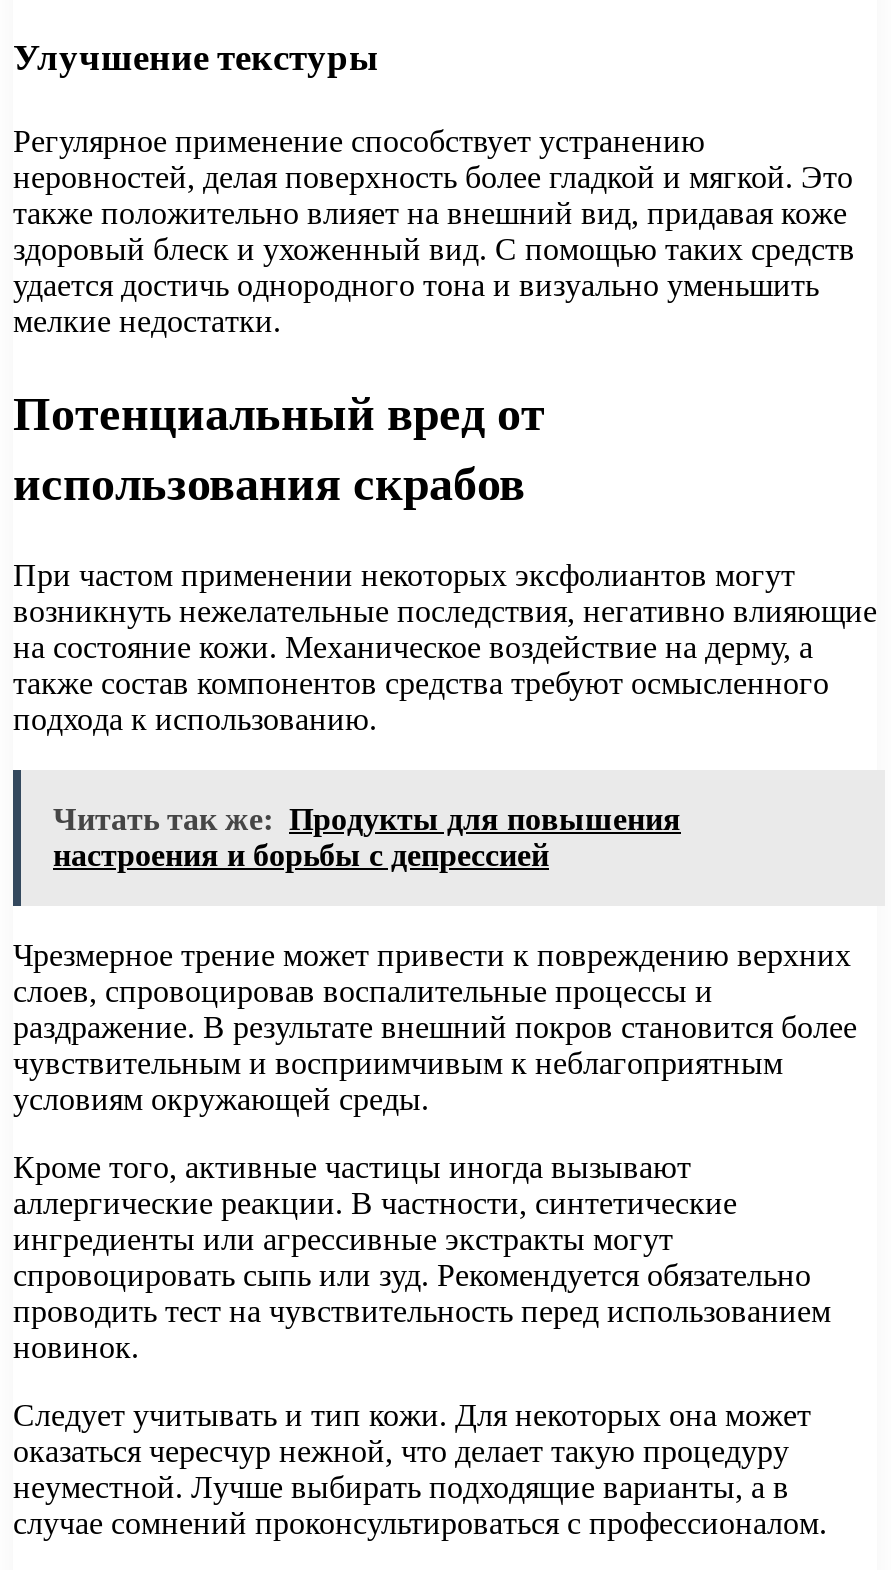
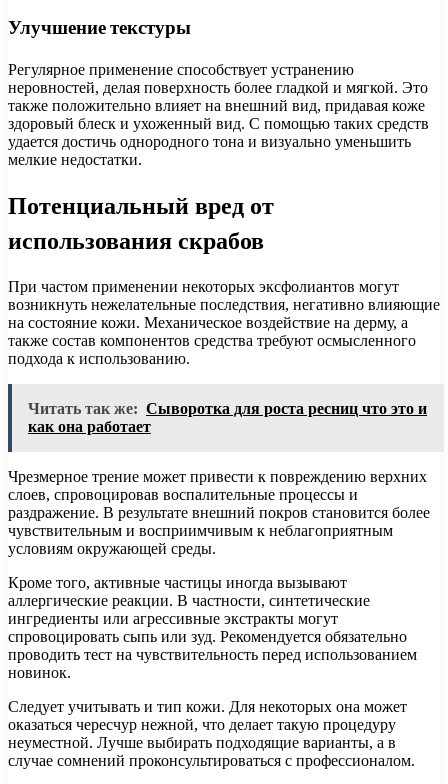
- Читать так же: Продукты для повышения
- настроения и борьбы с депрессией
+ Читать так же: Сыворотка для роста ресниц что это и
+ как она работает
